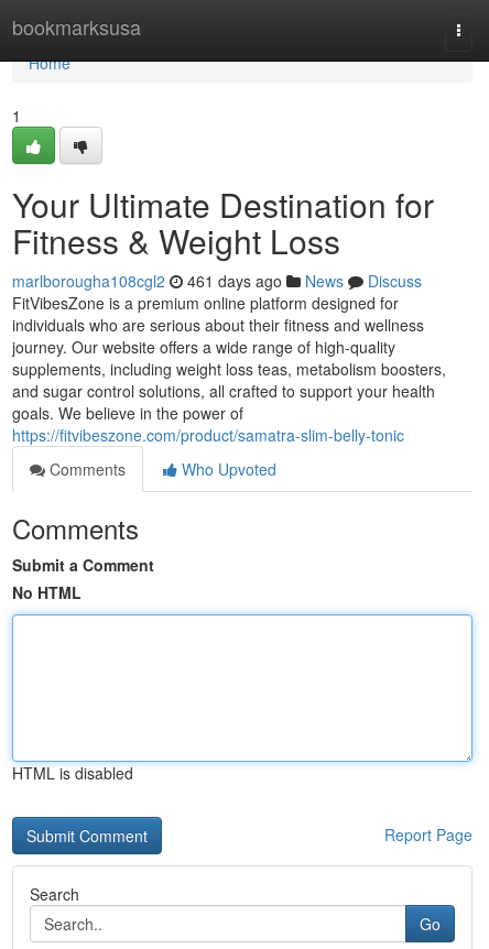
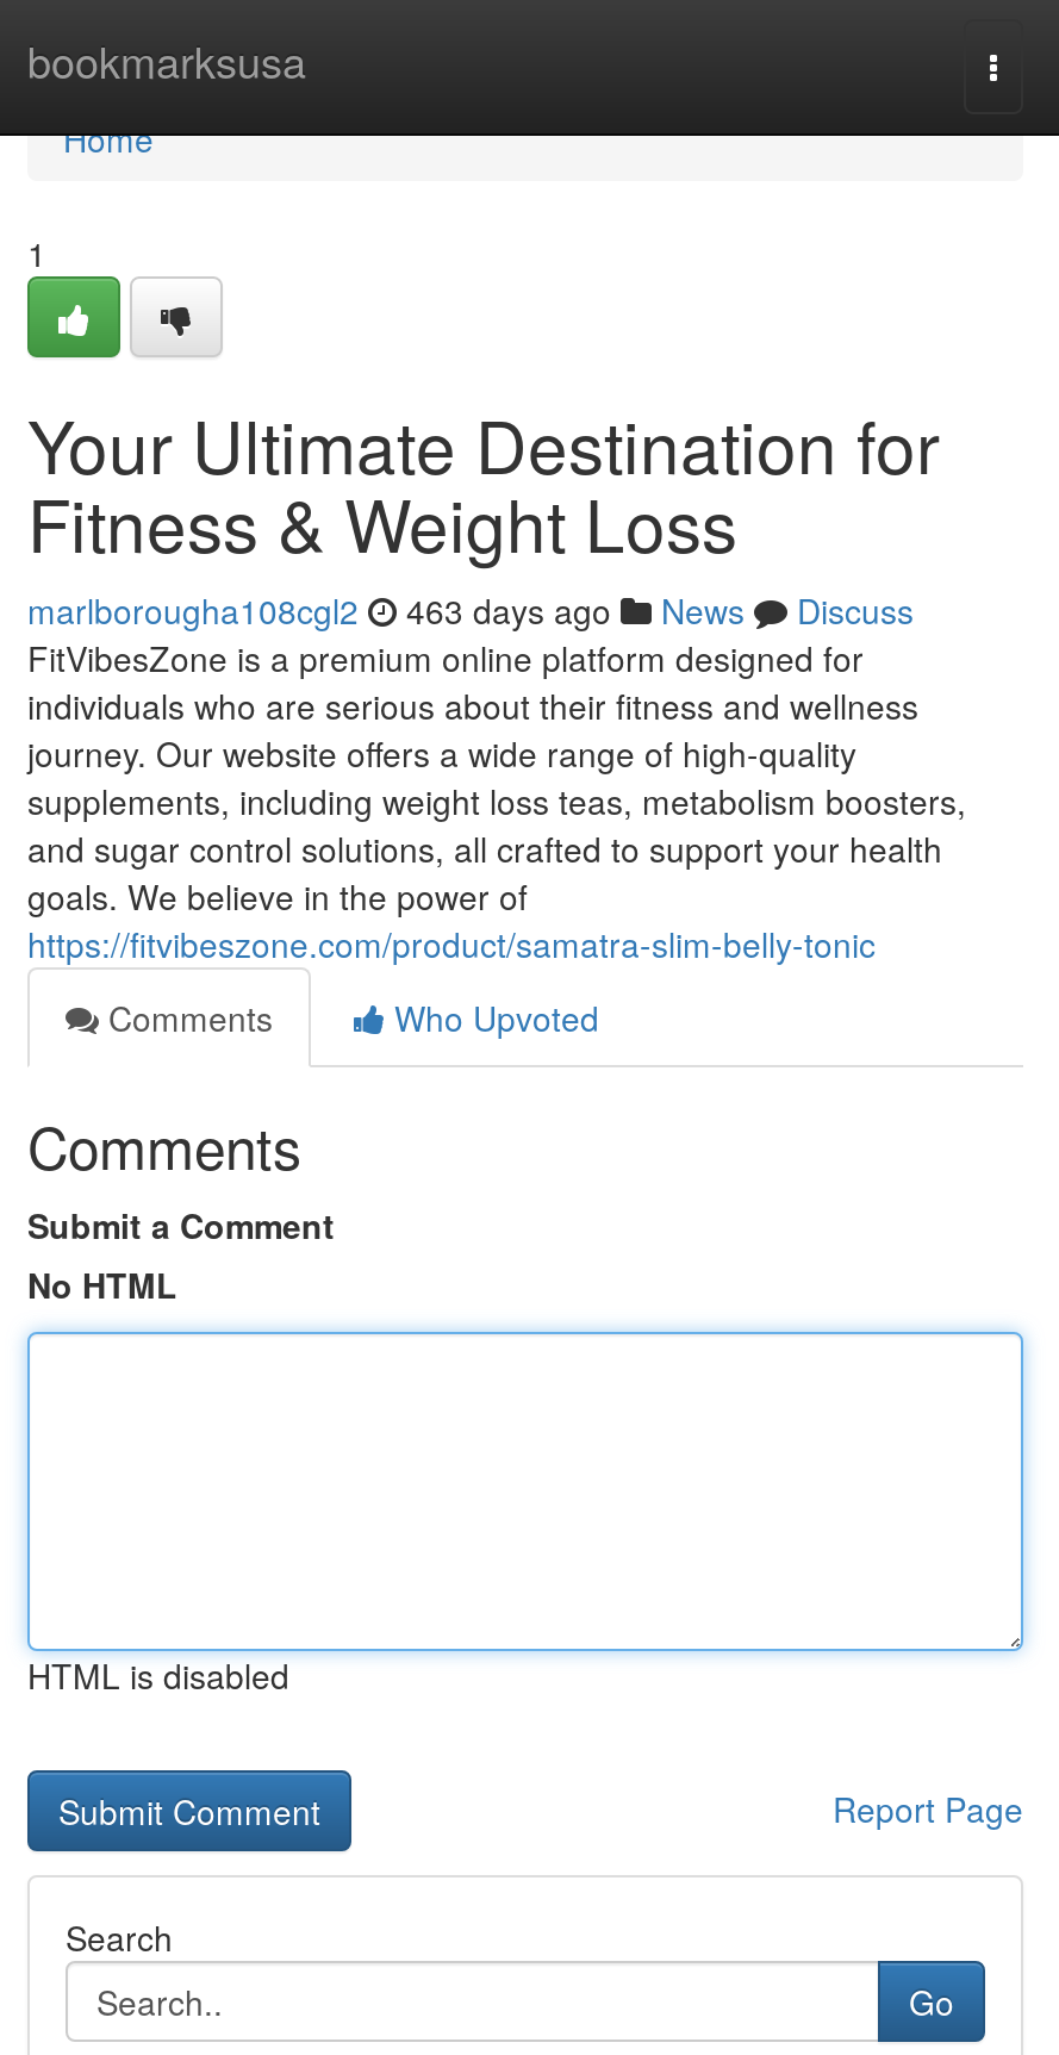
- marlborougha108cgl2 461 days ago News Discuss
+ marlborougha108cgl2 463 days ago News Discuss
